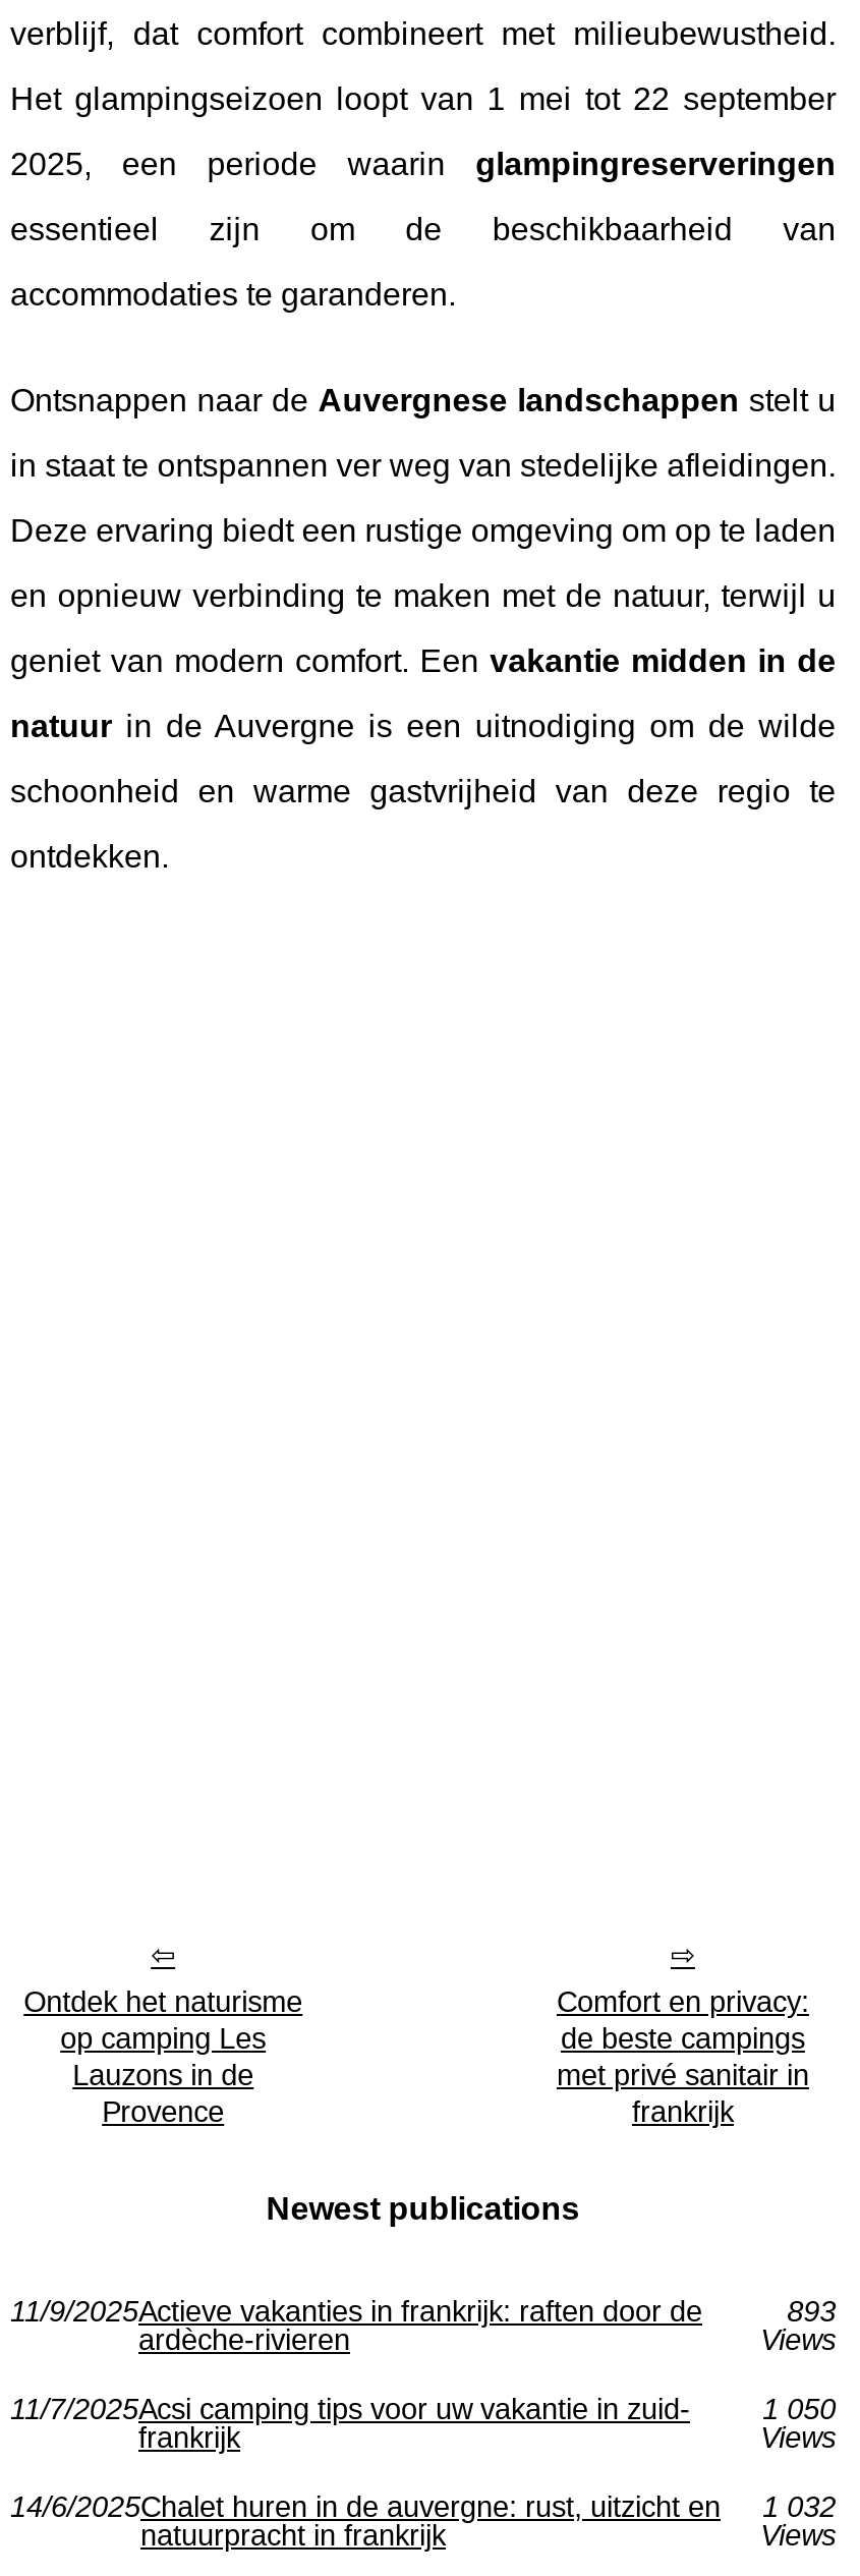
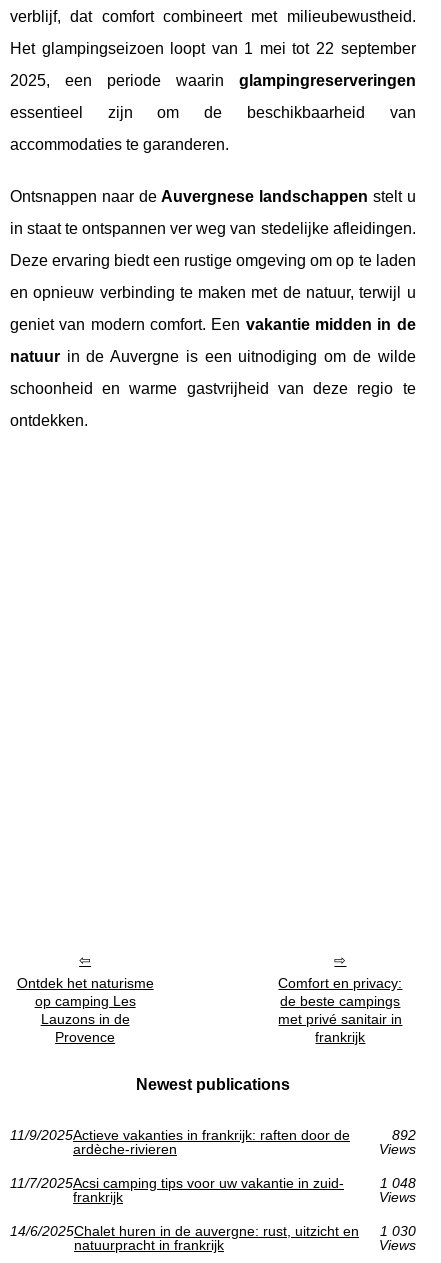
- 893
+ 892

- 1 050
+ 1 048

- 14/6/2025Chalet huren in de auvergne: rust, uitzicht en 1 032
+ 14/6/2025Chalet huren in de auvergne: rust, uitzicht en 1 030
